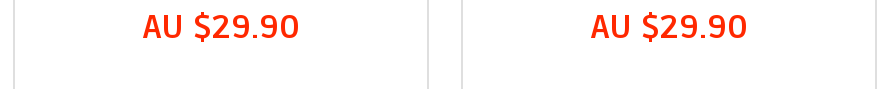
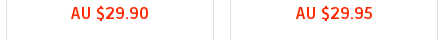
- AU $29.90
+ AU $29.95
